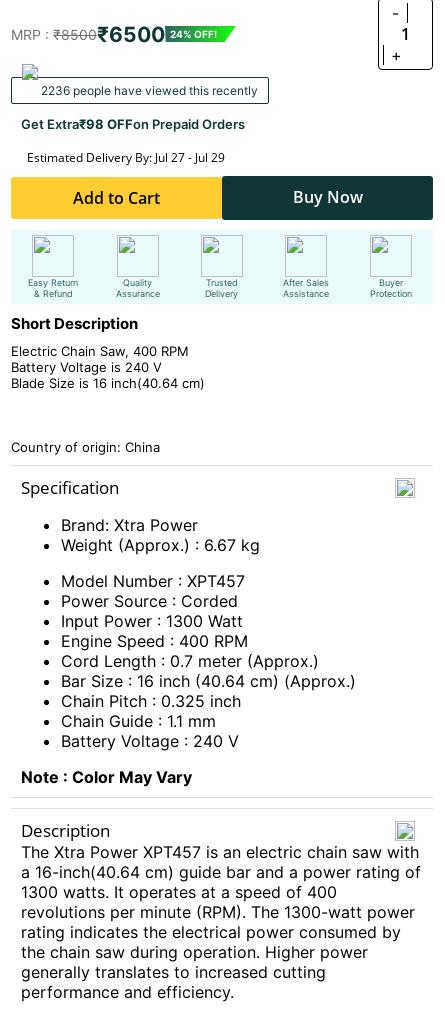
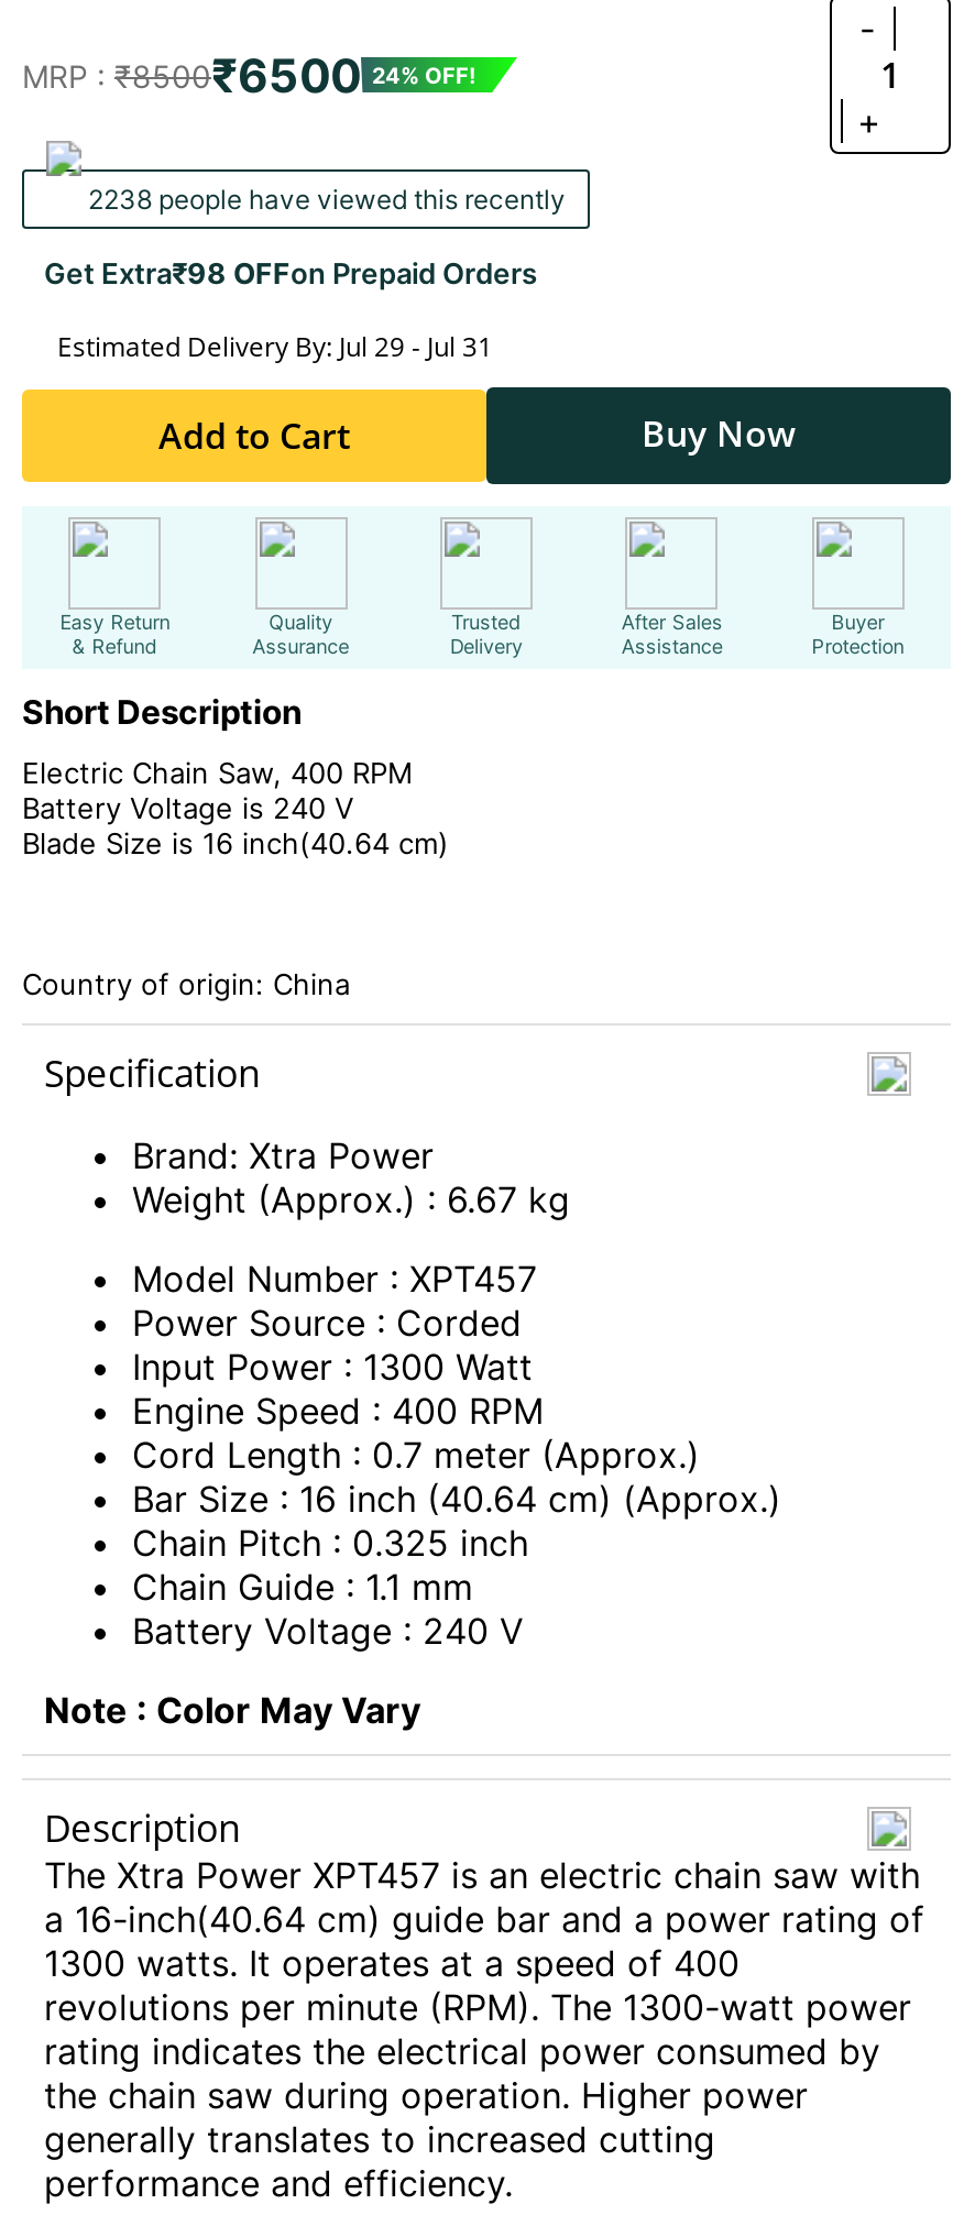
- 2236 people have viewed this recently
+ 2238 people have viewed this recently

- Estimated Delivery By: Jul 27 - Jul 29
+ Estimated Delivery By: Jul 29 - Jul 31
